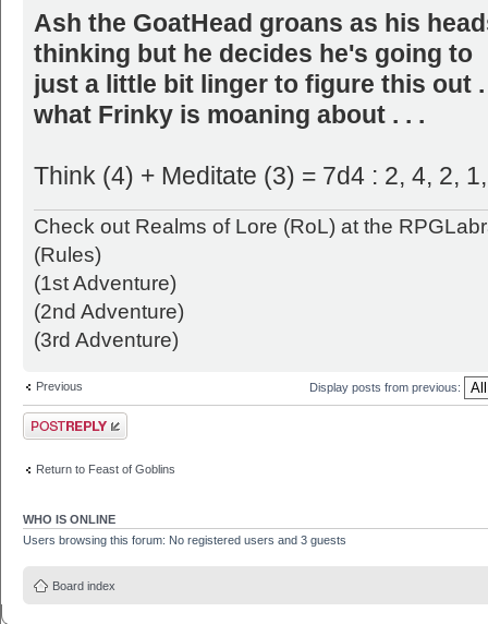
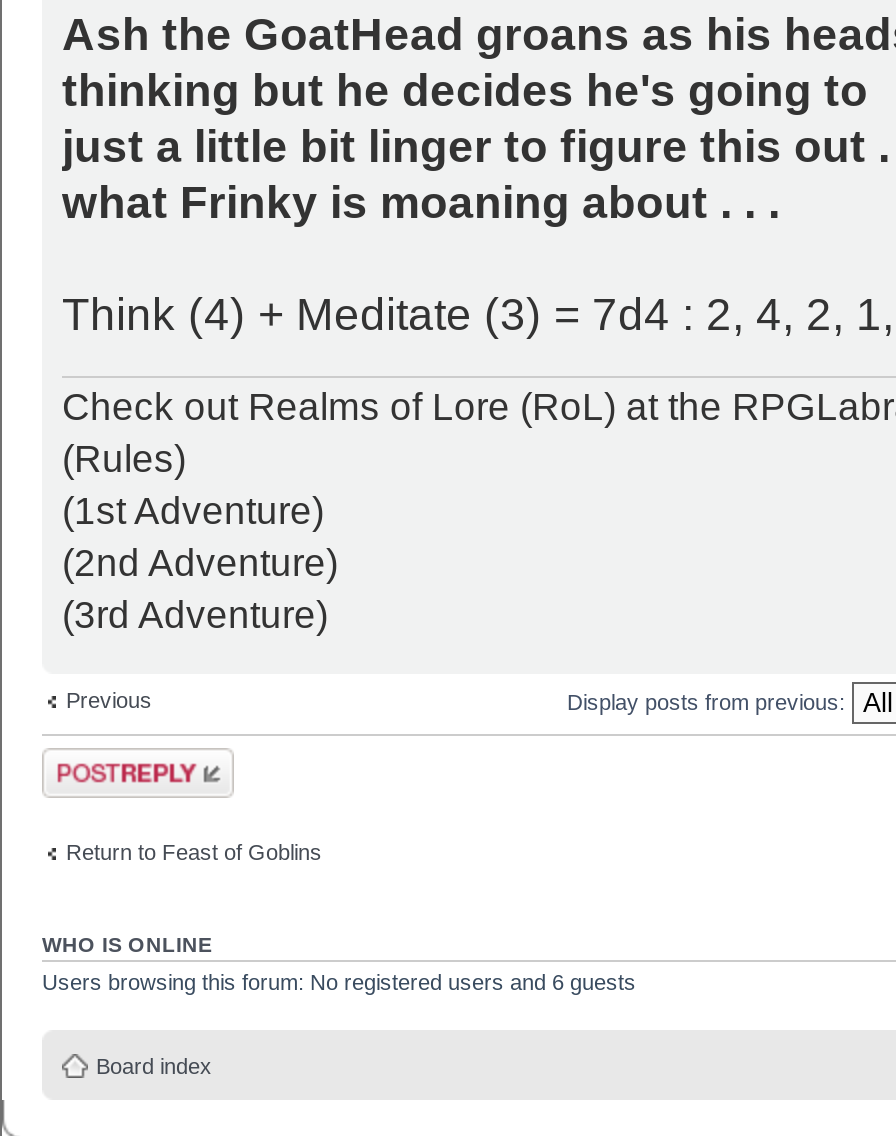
- Users browsing this forum: No registered users and 3 guests
+ Users browsing this forum: No registered users and 6 guests
